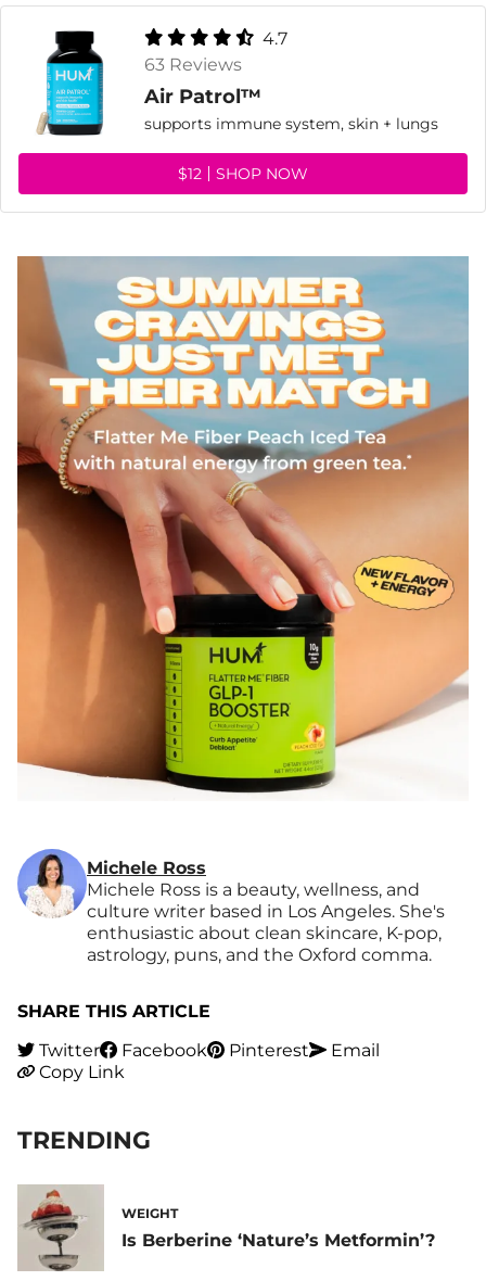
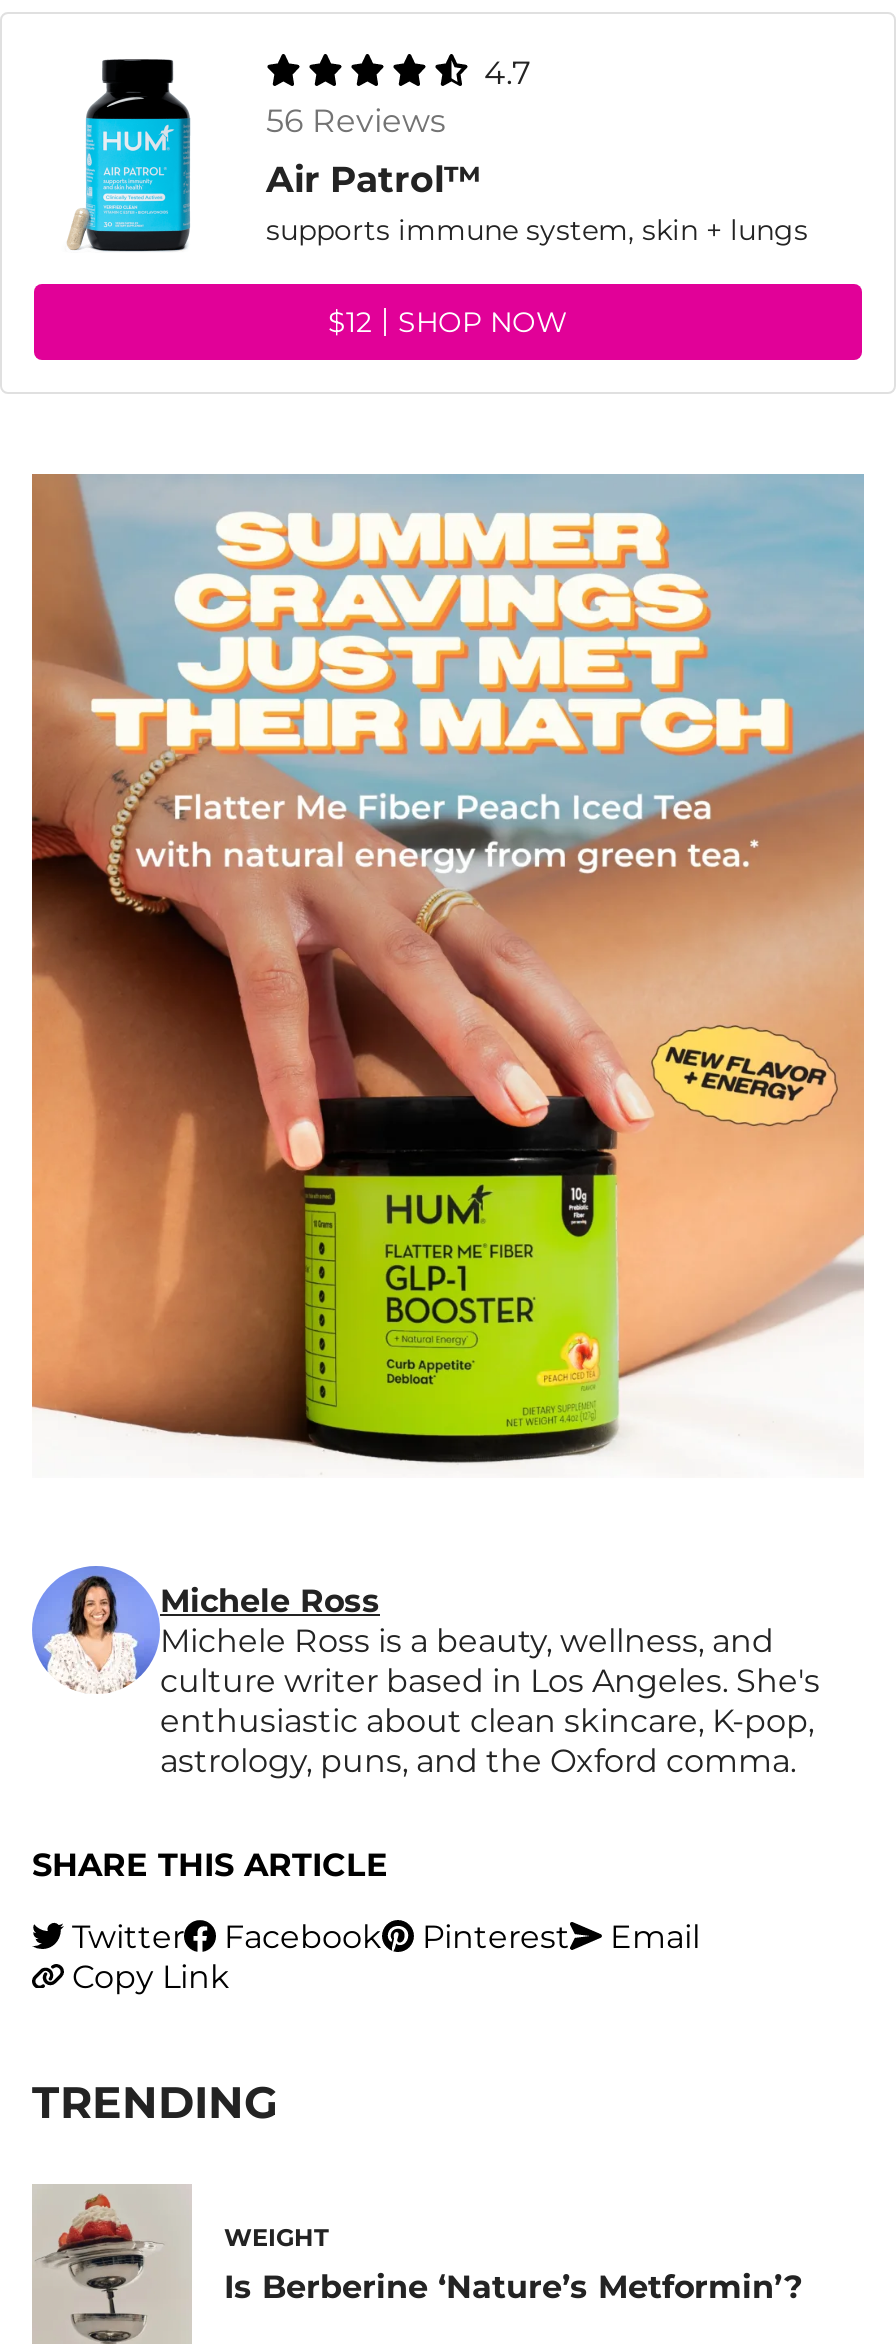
- 63 Reviews
+ 56 Reviews
